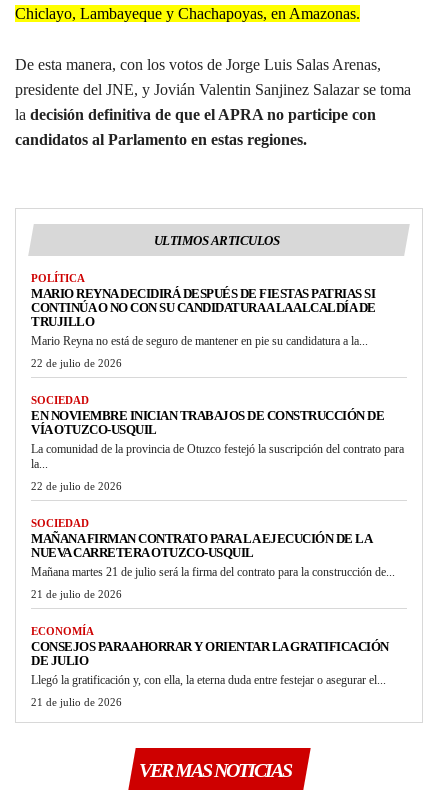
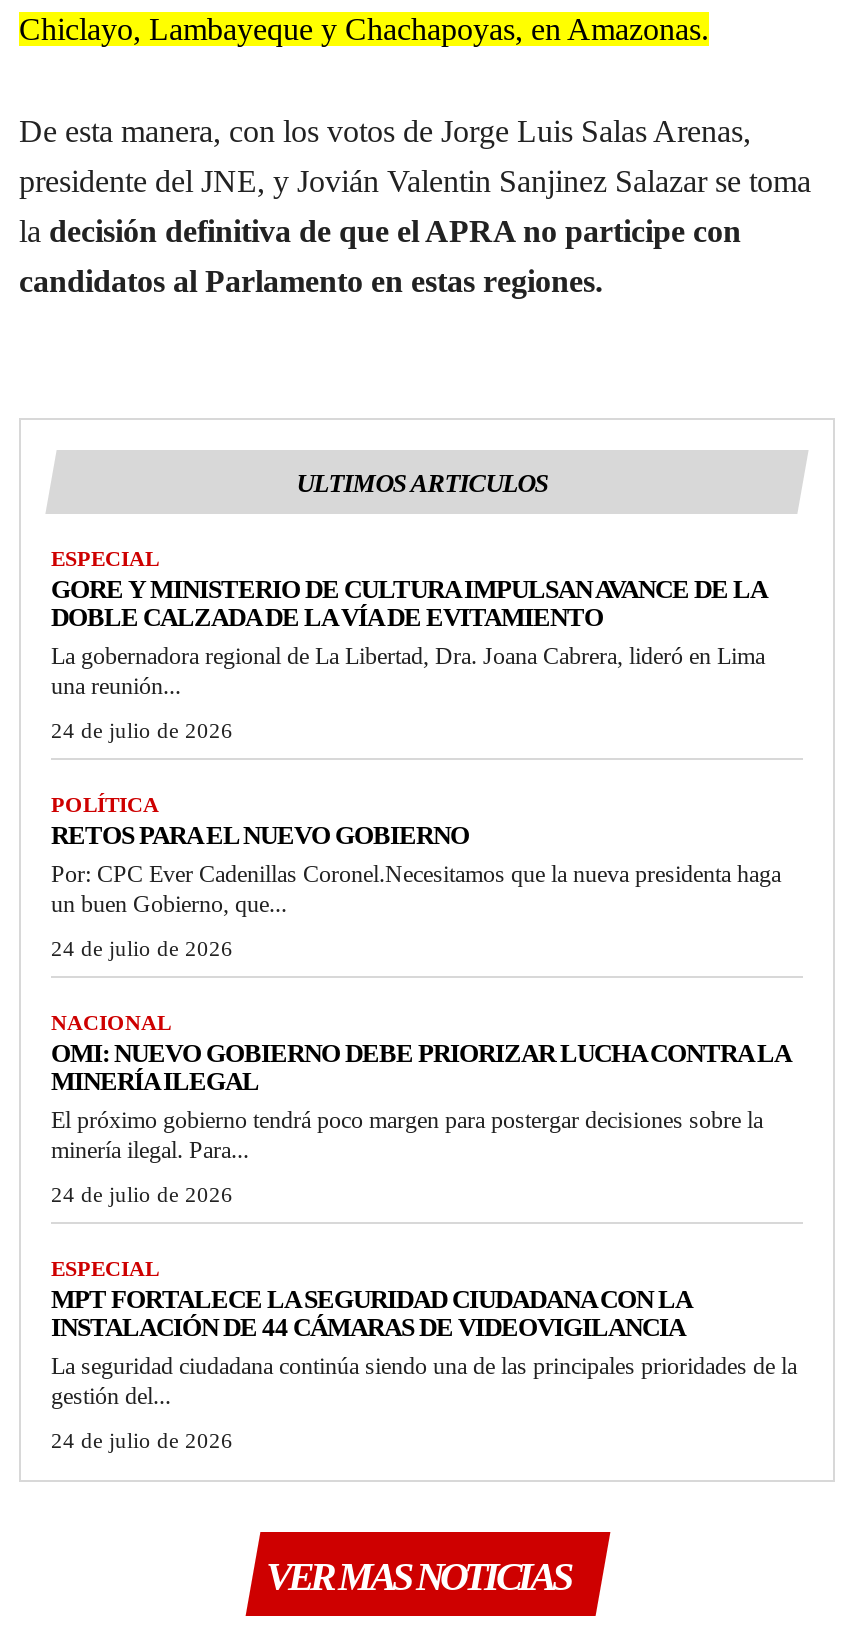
+ ESPECIAL
+ GORE Y MINISTERIO DE CULTURA IMPULSAN AVANCE DE LA
+ DOBLE CALZADA DE LA VÍA DE EVITAMIENTO
+ La gobernadora regional de La Libertad, Dra. Joana Cabrera, lideró en Lima
+ una reunión...
+ 24 de julio de 2026

moved down: POLÍTICA

- MARIO REYNA DECIDIRÁ DESPUÉS DE FIESTAS PATRIAS SI
- CONTINÚA O NO CON SU CANDIDATURA A LA ALCALDÍA DE
- TRUJILLO
- Mario Reyna no está de seguro de mantener en pie su candidatura a la...
- 22 de julio de 2026
- SOCIEDAD
- EN NOVIEMBRE INICIAN TRABAJOS DE CONSTRUCCIÓN DE
- VÍA OTUZCO-USQUIL
- La comunidad de la provincia de Otuzco festejó la suscripción del contrato para
- la...
- 22 de julio de 2026
- SOCIEDAD
- MAÑANA FIRMAN CONTRATO PARA LA EJECUCIÓN DE LA
- NUEVA CARRETERA OTUZCO-USQUIL
- Mañana martes 21 de julio será la firma del contrato para la construcción de...
- 21 de julio de 2026
- ECONOMÍA
- CONSEJOS PARA AHORRAR Y ORIENTAR LA GRATIFICACIÓN
- DE JULIO
- Llegó la gratificación y, con ella, la eterna duda entre festejar o asegurar el...
- 21 de julio de 2026
+ RETOS PARA EL NUEVO GOBIERNO
+ Por: CPC Ever Cadenillas Coronel.Necesitamos que la nueva presidenta haga
+ un buen Gobierno, que...
+ 24 de julio de 2026
+ NACIONAL
+ OMI: NUEVO GOBIERNO DEBE PRIORIZAR LUCHA CONTRA LA
+ MINERÍA ILEGAL
+ El próximo gobierno tendrá poco margen para postergar decisiones sobre la
+ minería ilegal. Para...
+ 24 de julio de 2026
+ ESPECIAL
+ MPT FORTALECE LA SEGURIDAD CIUDADANA CON LA
+ INSTALACIÓN DE 44 CÁMARAS DE VIDEOVIGILANCIA
+ La seguridad ciudadana continúa siendo una de las principales prioridades de la
+ gestión del...
+ 24 de julio de 2026
